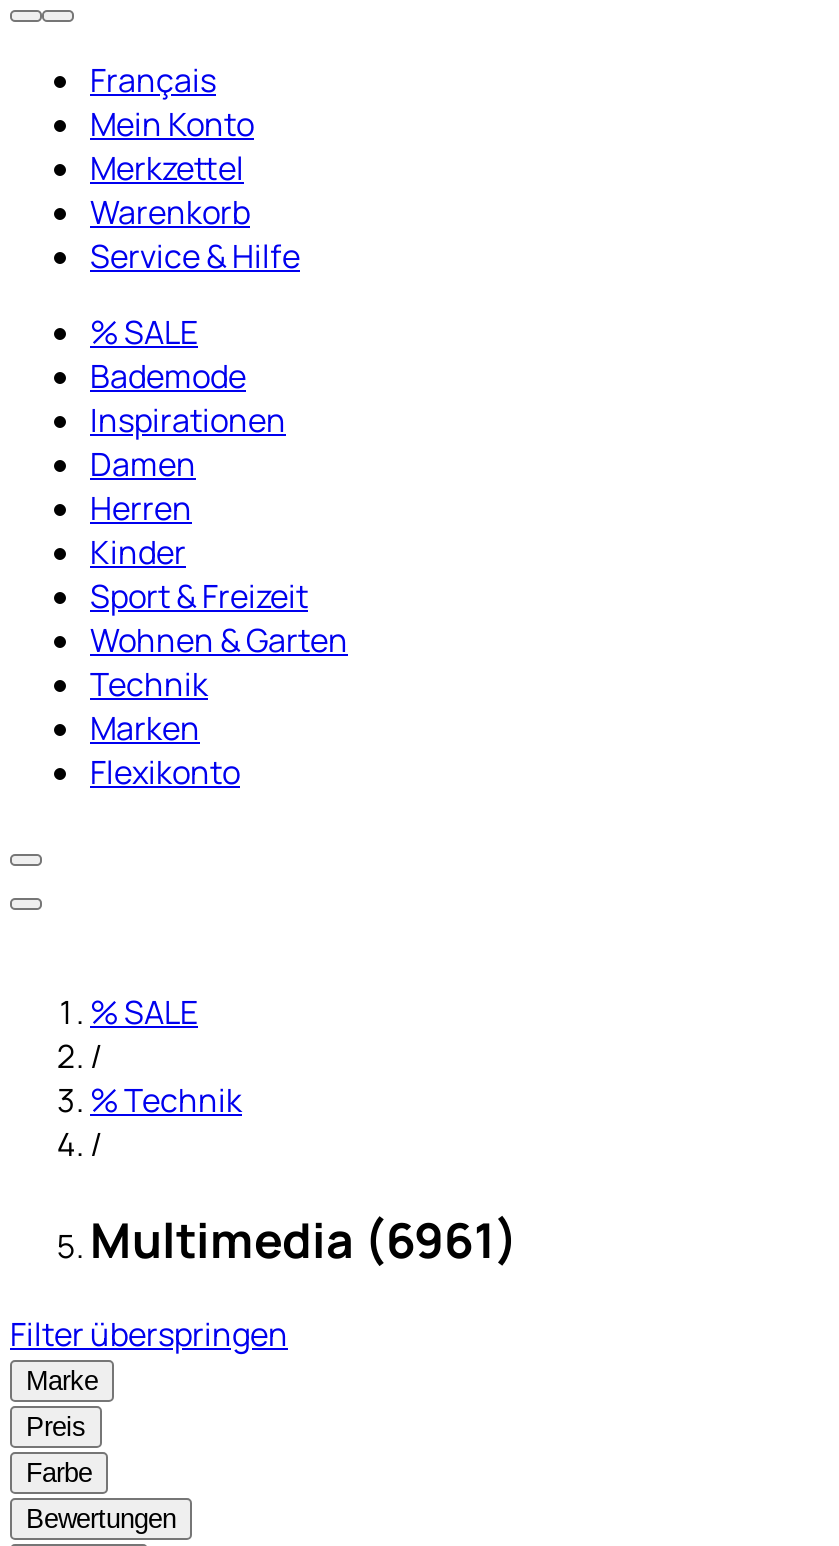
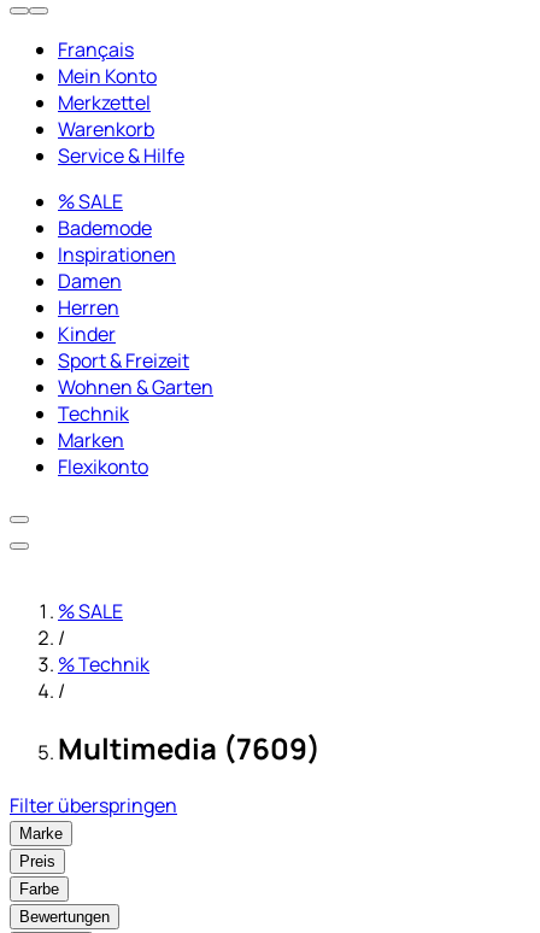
- Multimedia (6961)
+ Multimedia (7609)
